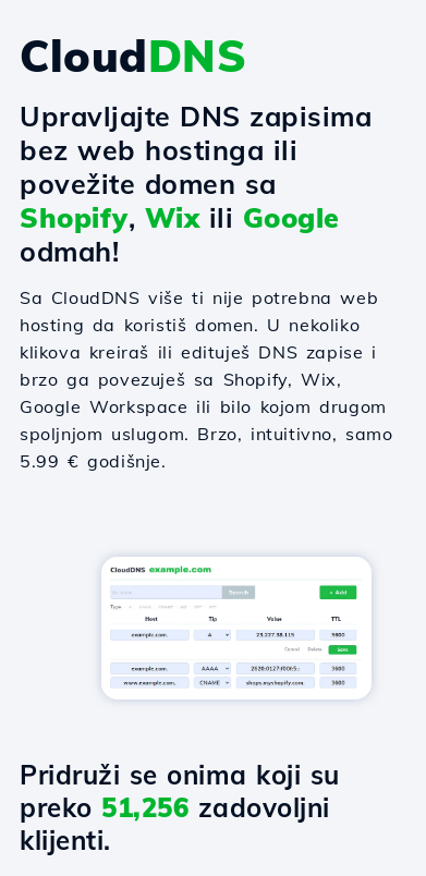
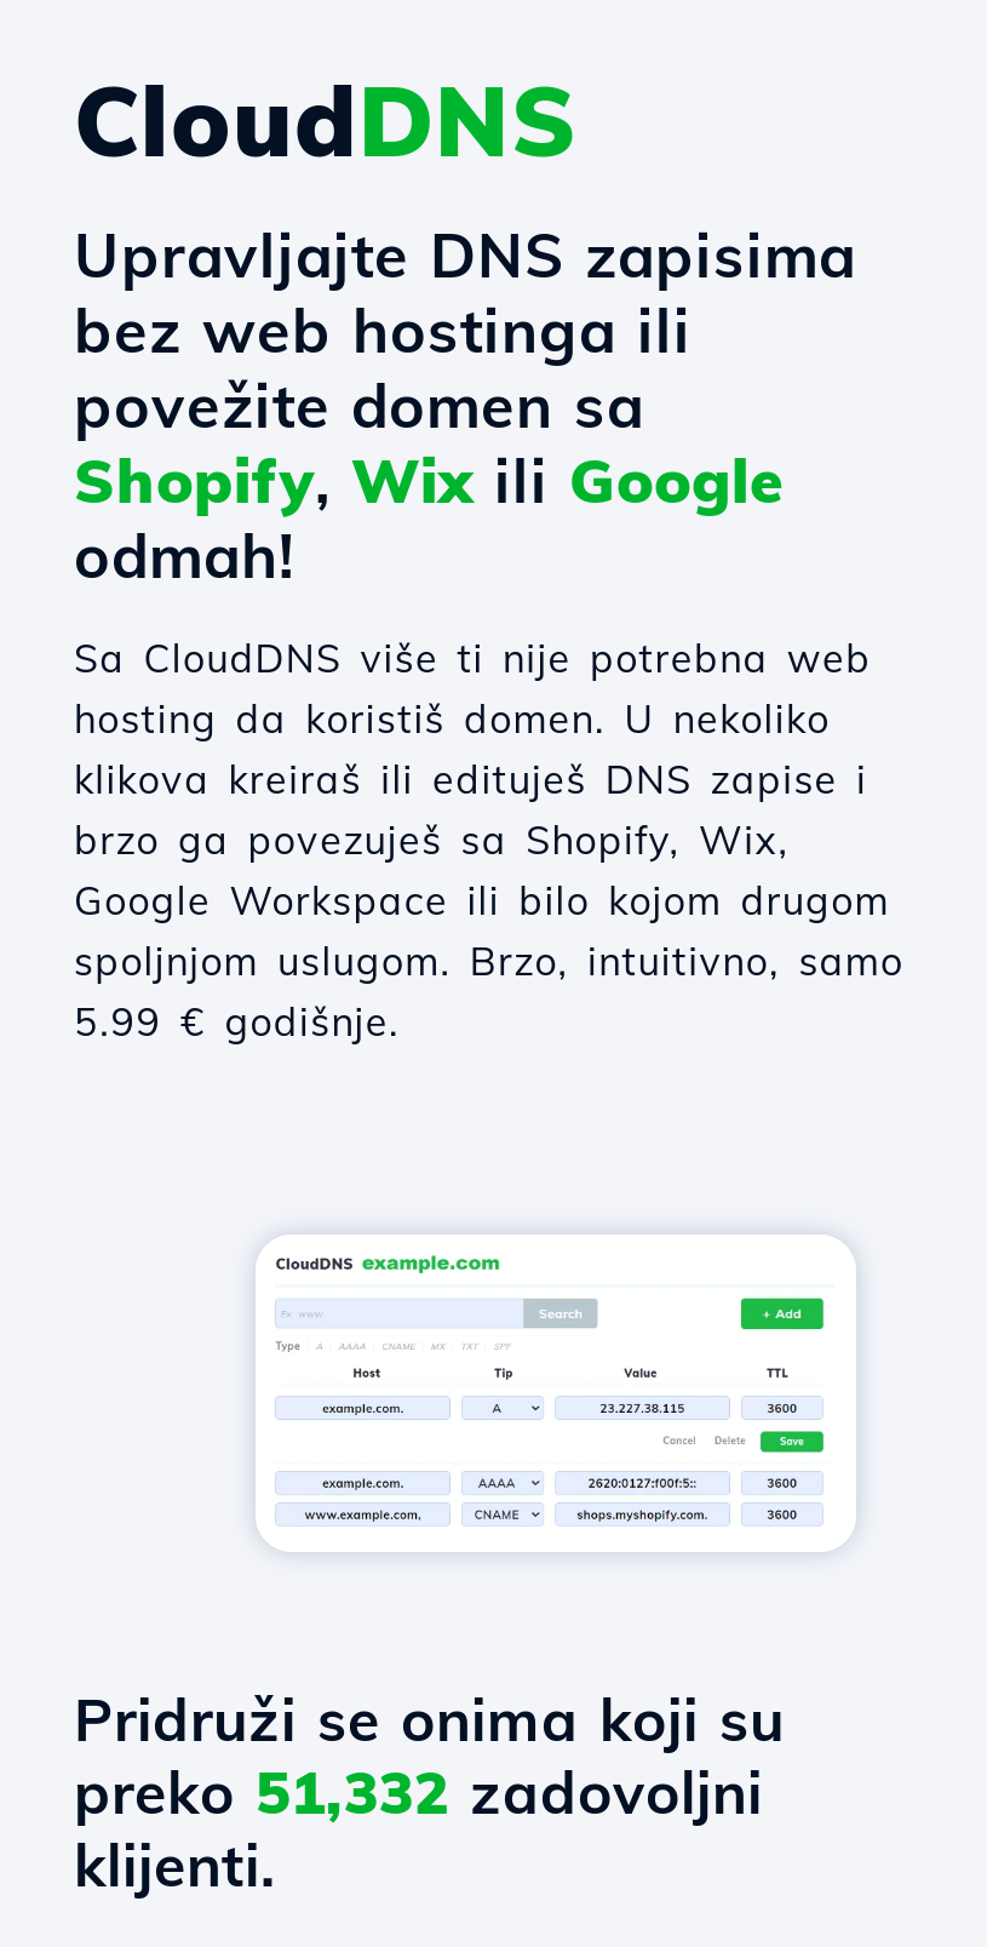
- preko 51,256 zadovoljni
+ preko 51,332 zadovoljni
